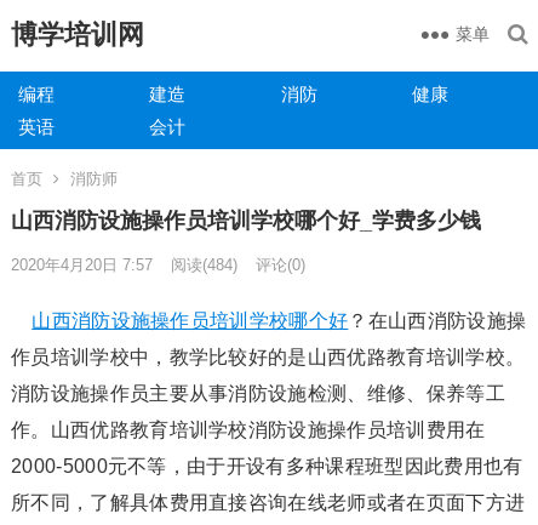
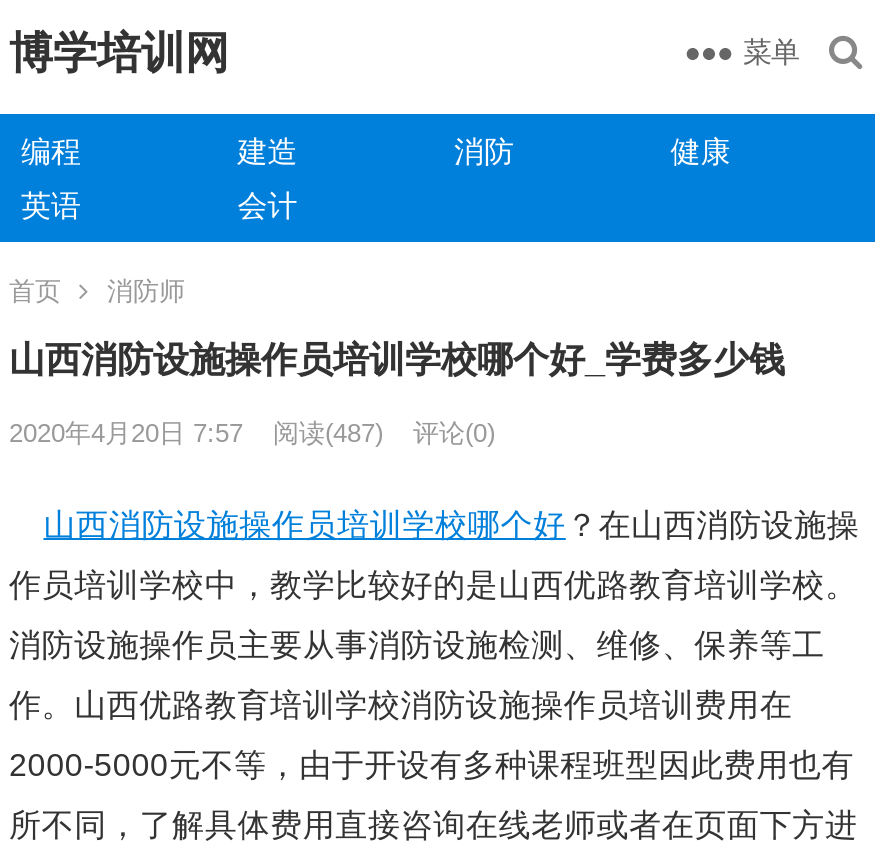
- 2020年4月20日 7:57 阅读(484) 评论(0)
+ 2020年4月20日 7:57 阅读(487) 评论(0)
